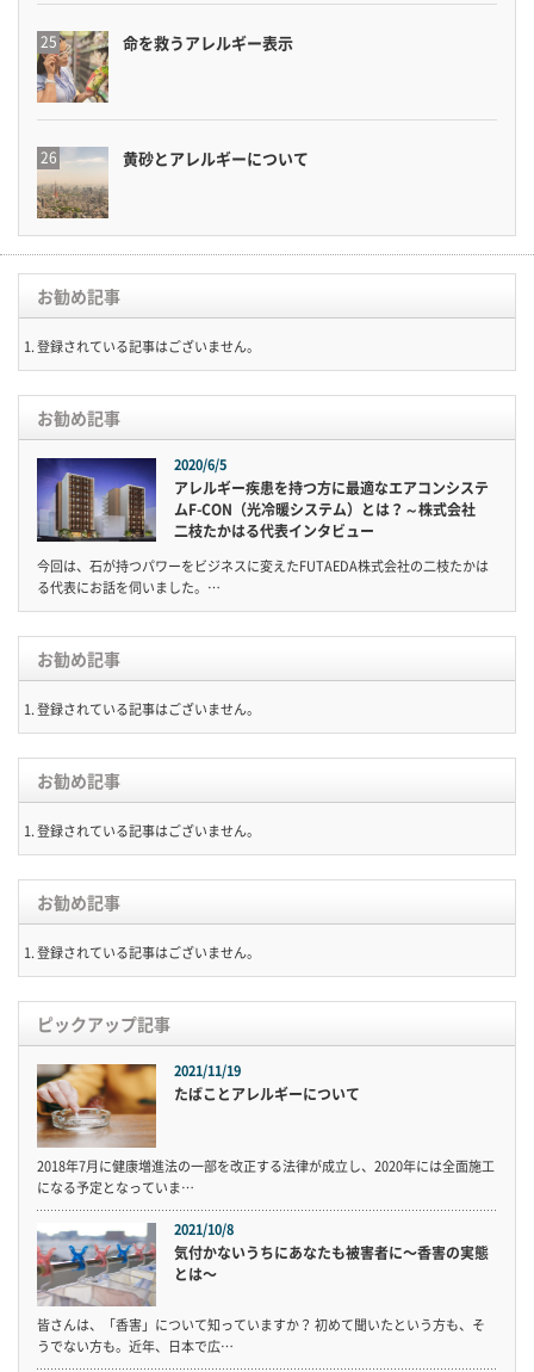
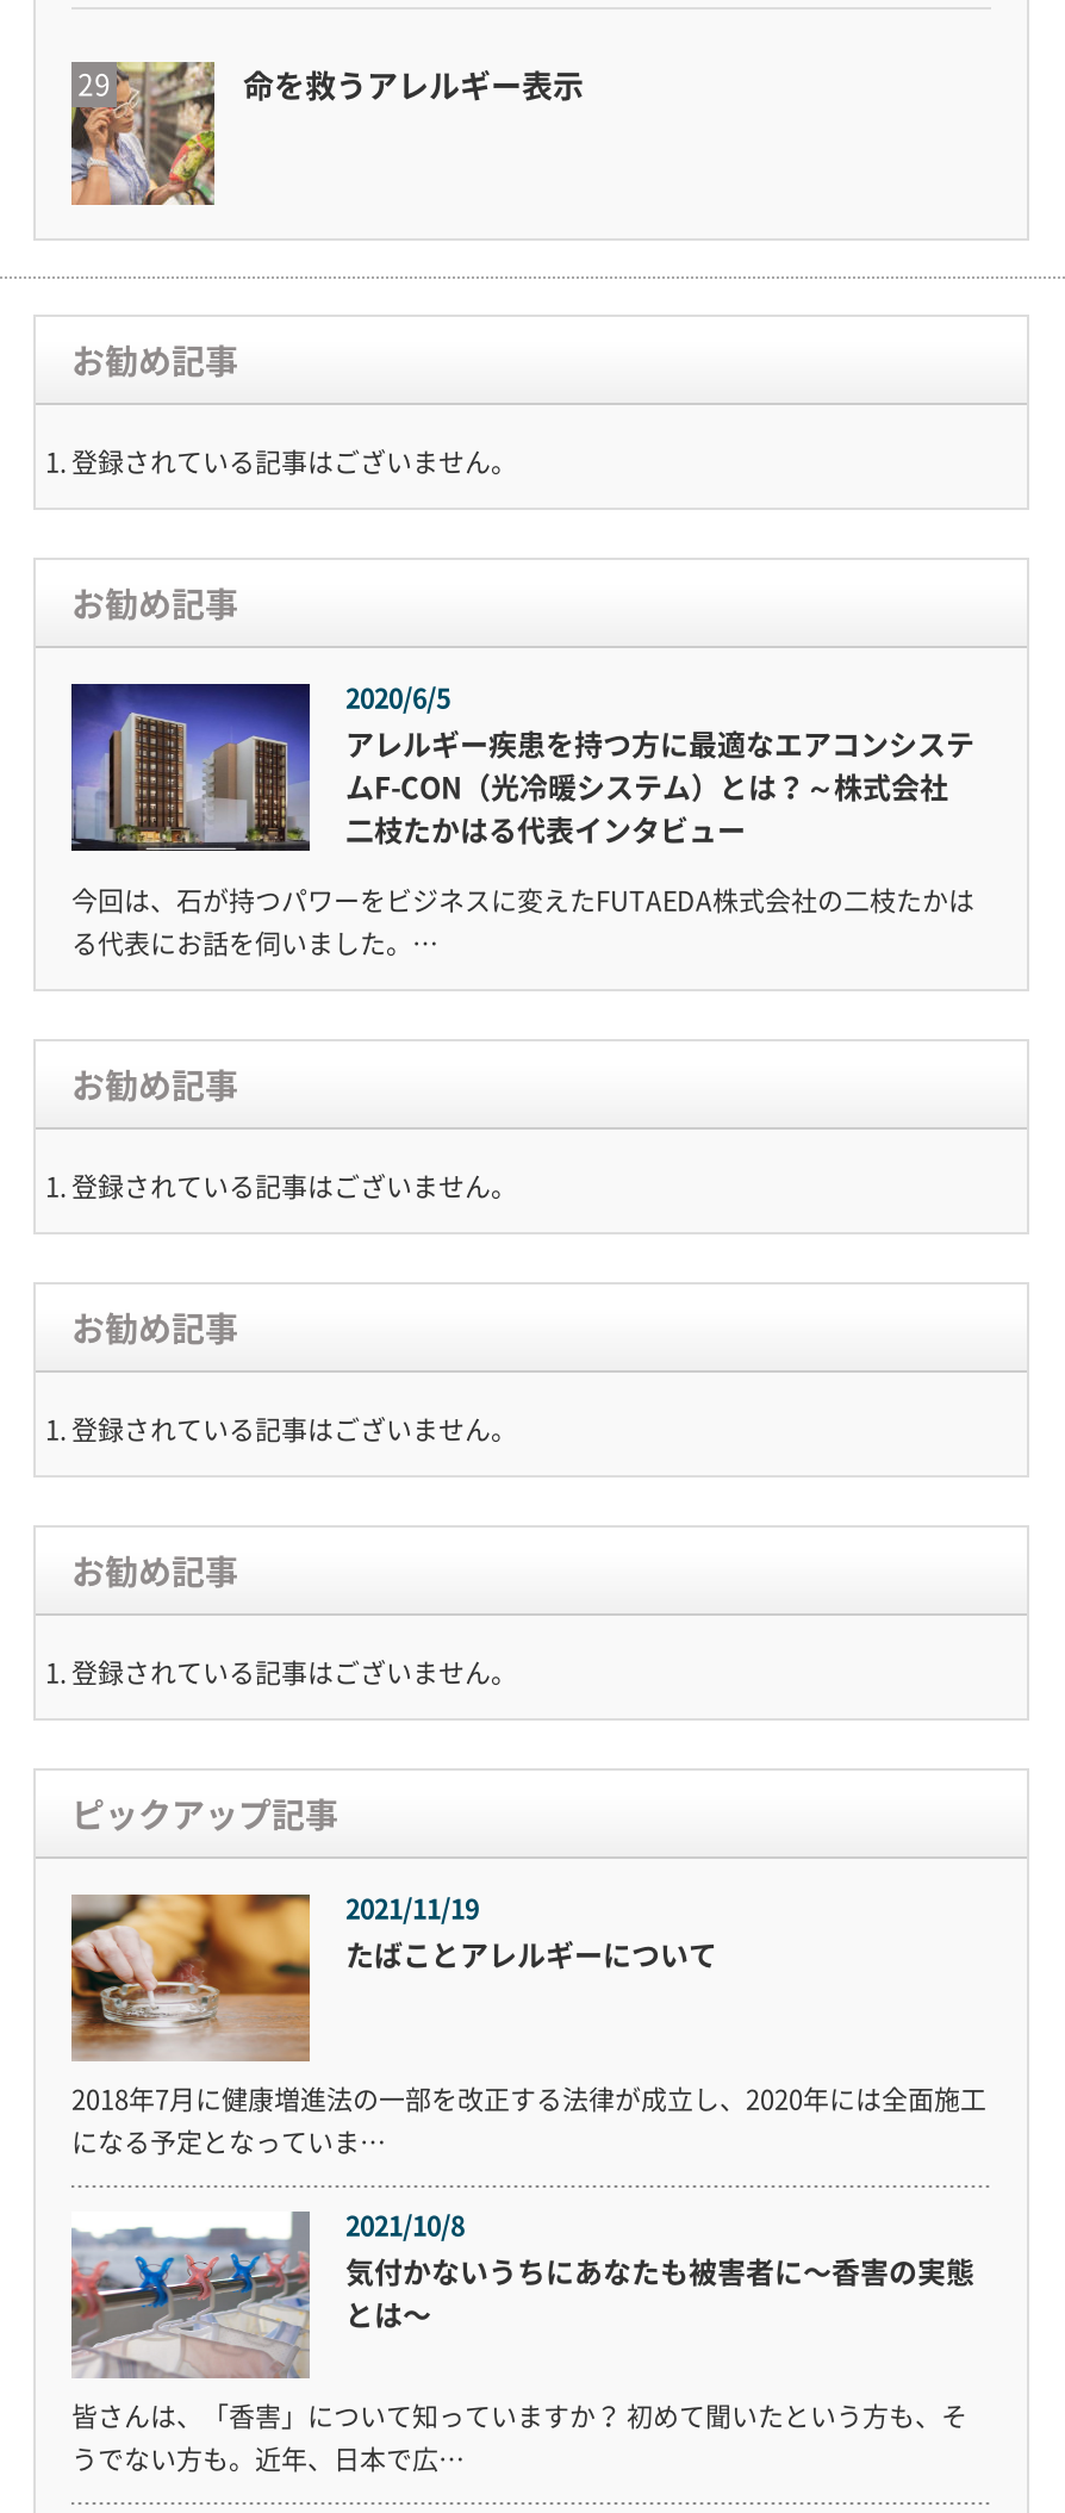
- [image]
- 黄砂とアレルギーについて
